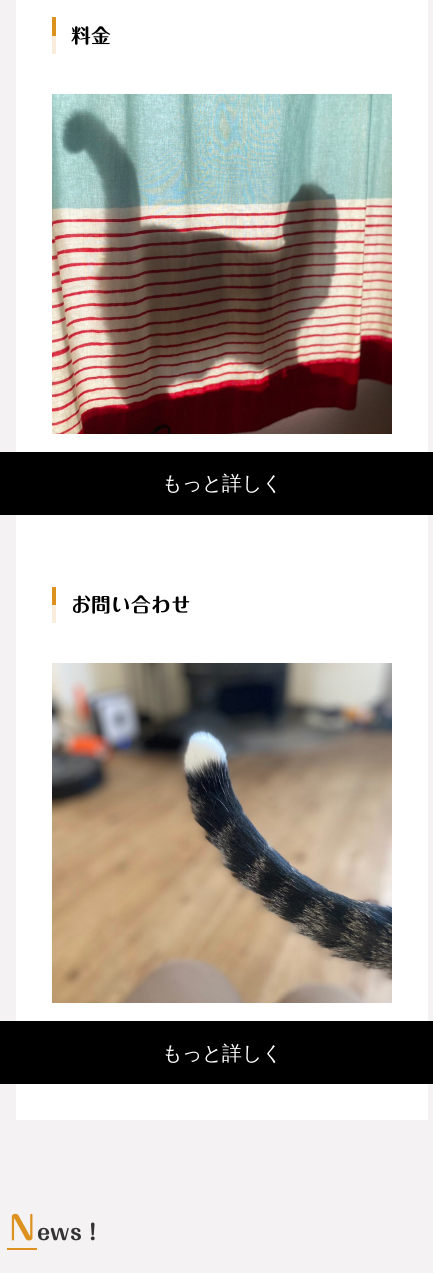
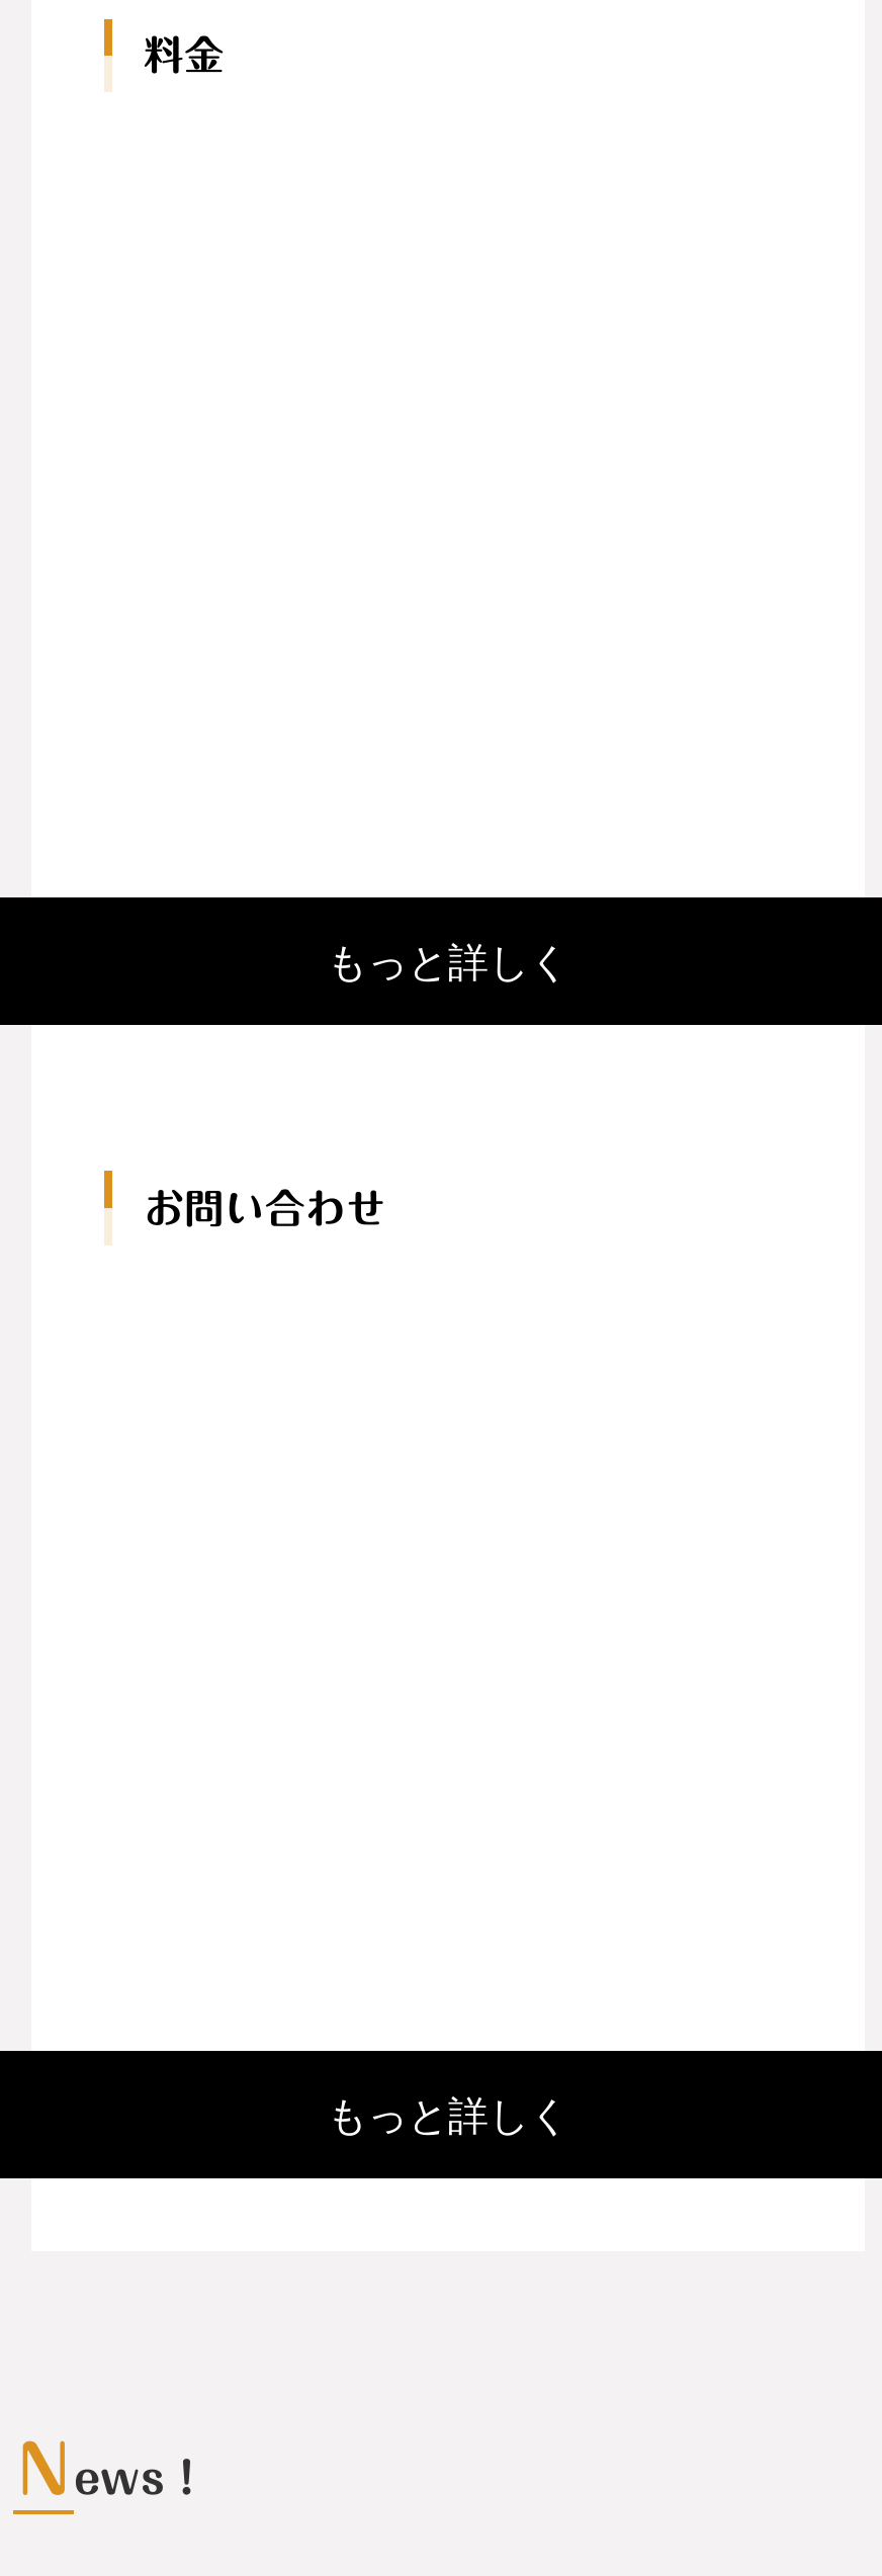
- [image]

- [image]
